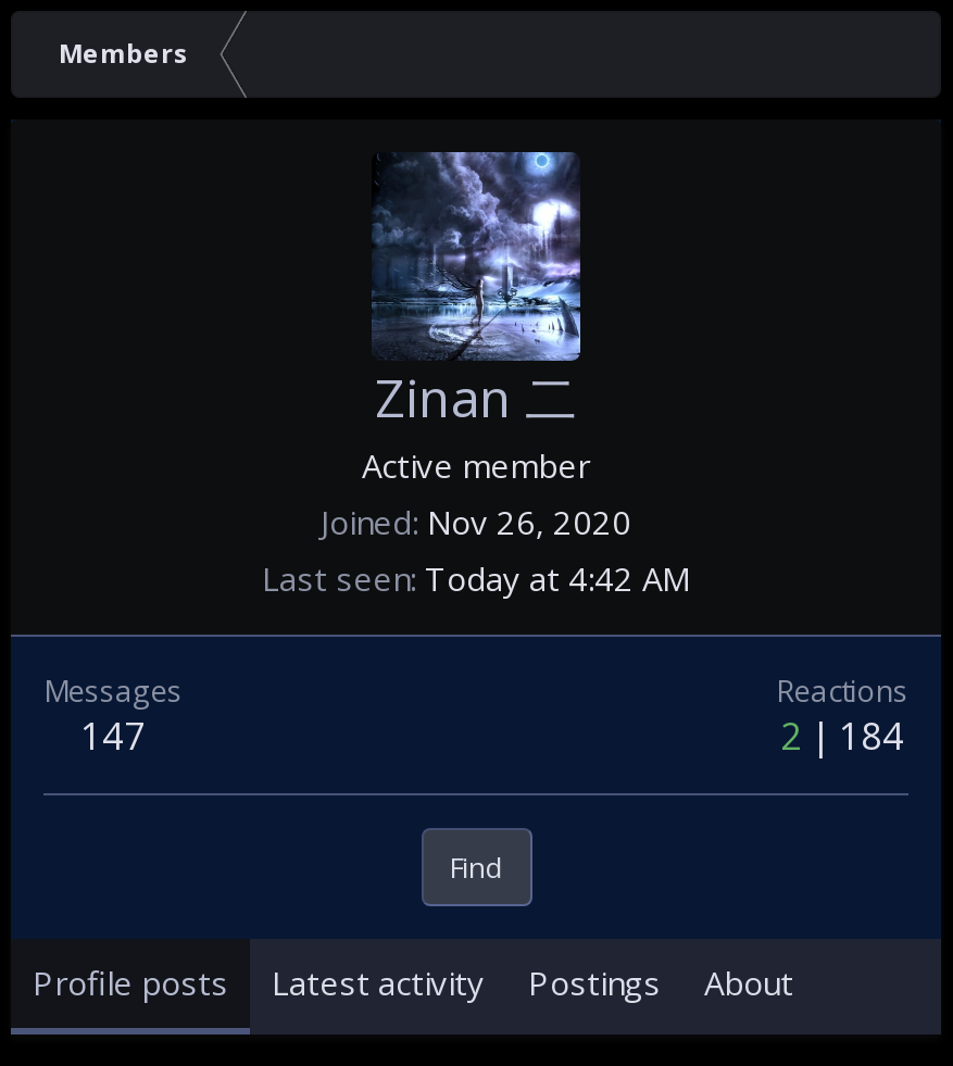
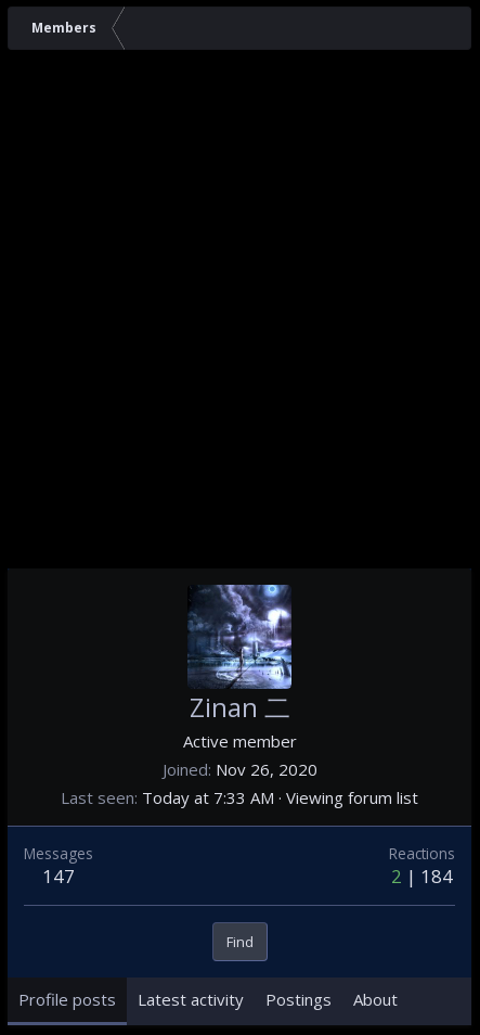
- Last seen Today at 4:42 AM
+ Last seen Today at 7:33 AM · Viewing forum list
